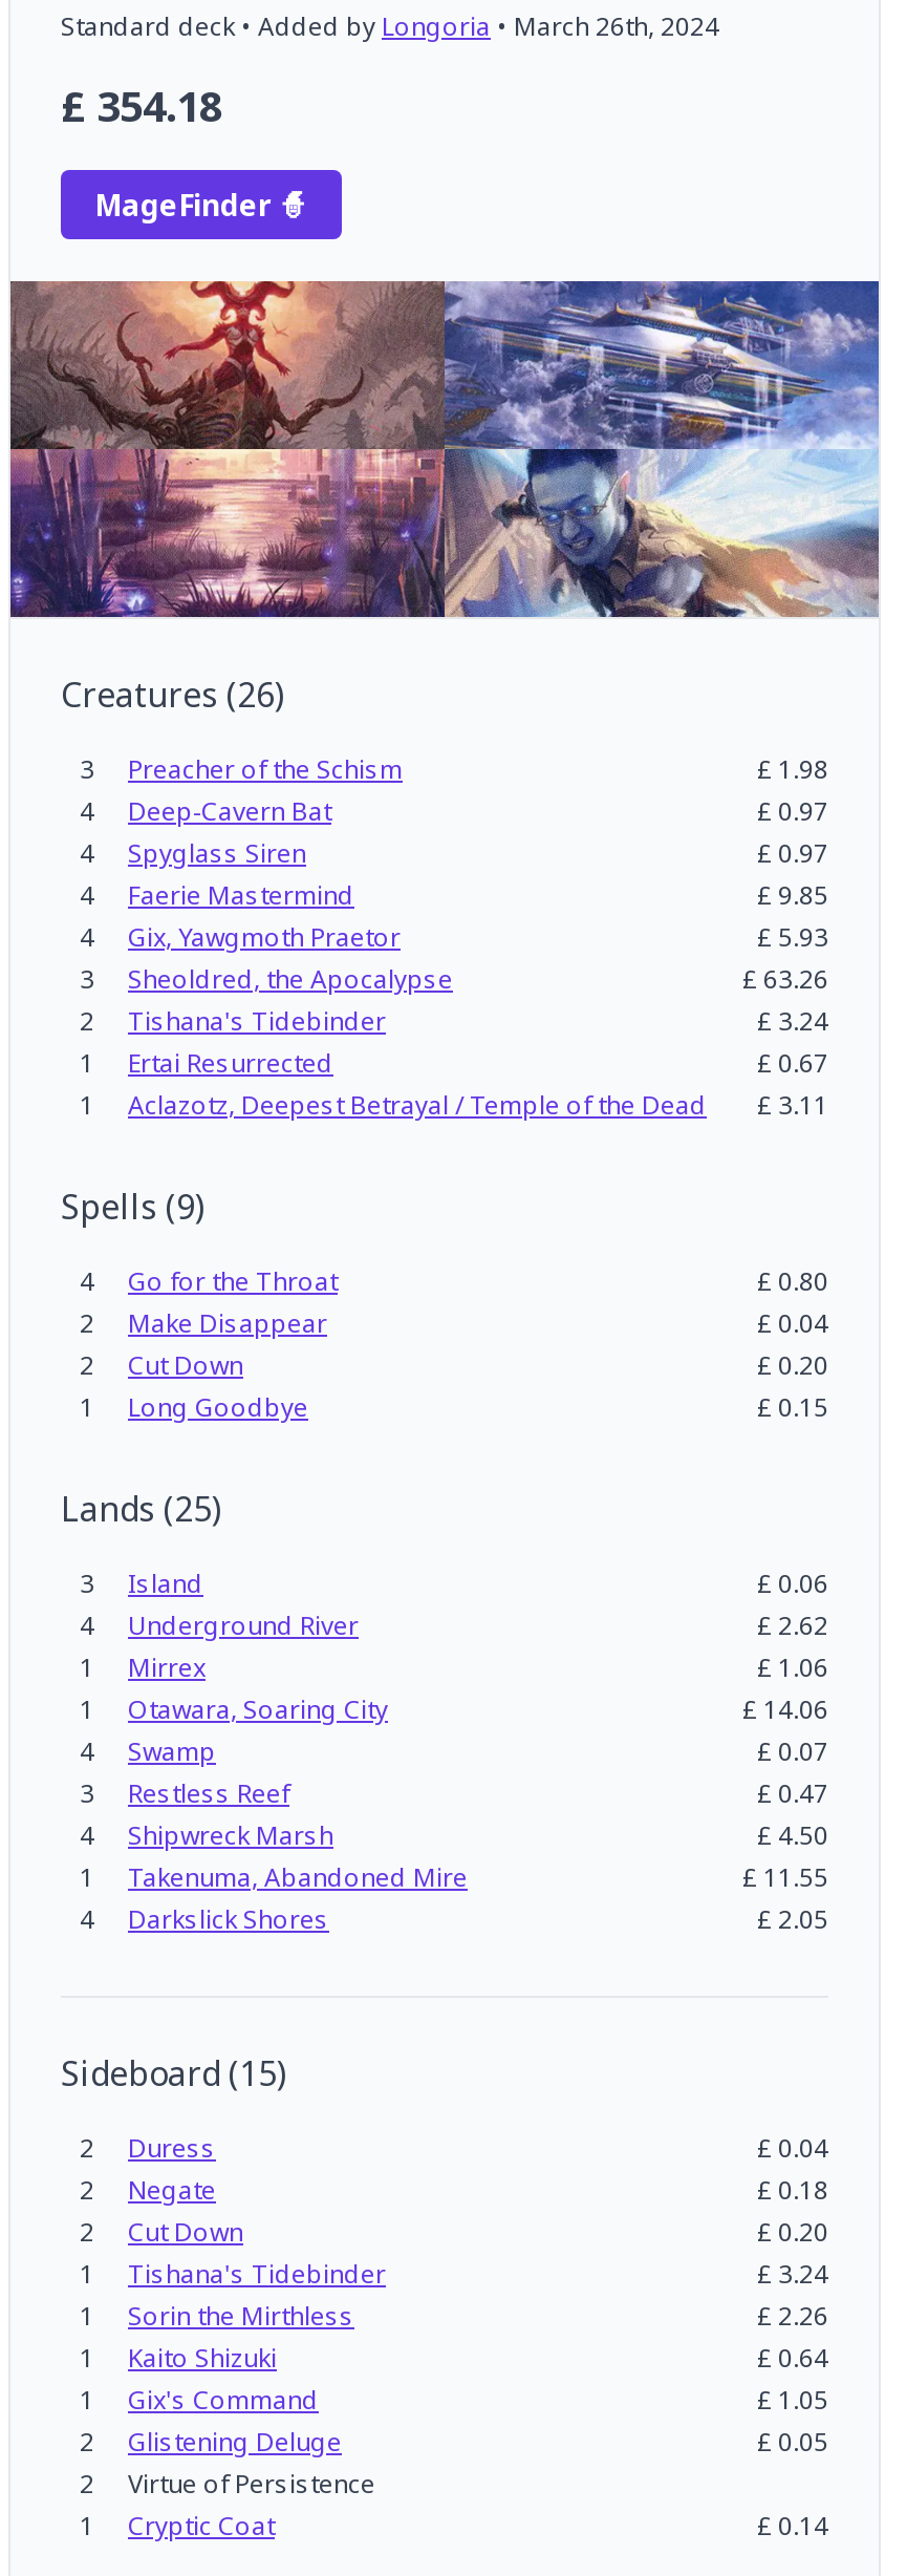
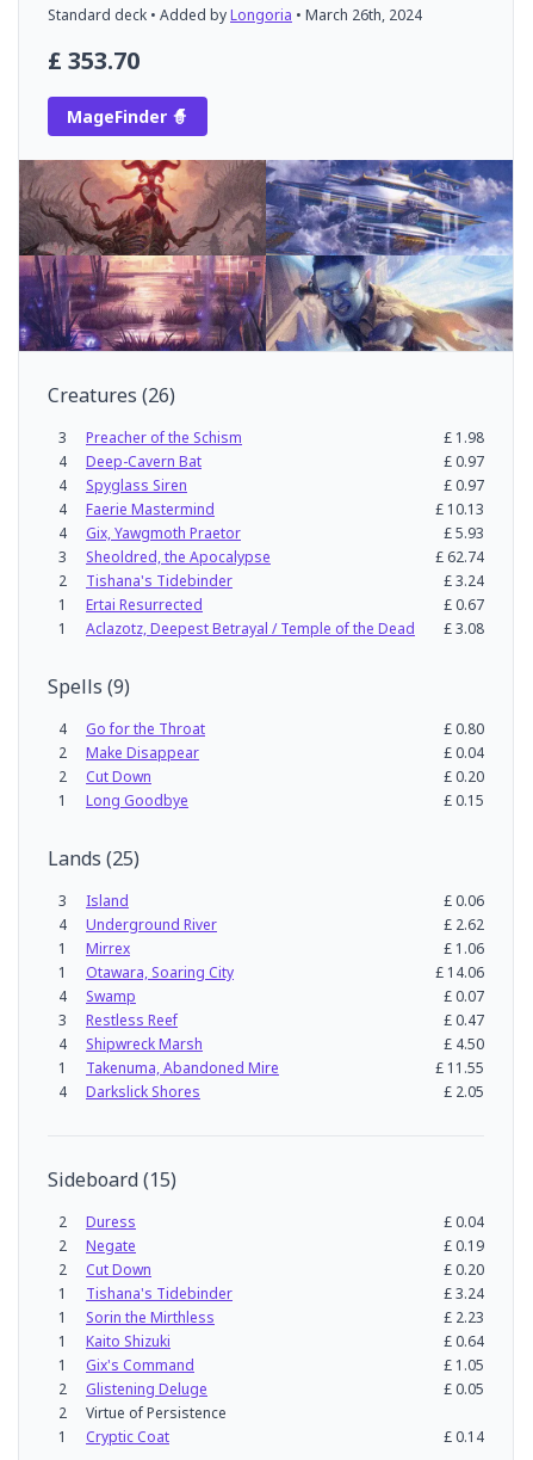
- £354.18
+ £353.70

- £9.85
+ £10.13

- £63.26
+ £62.74

- 1 Aclazotz, Deepest Betrayal / Temple of the Dead £3.11
+ 1 Aclazotz, Deepest Betrayal / Temple of the Dead £3.08

- £0.18
+ £0.19

- £2.26
+ £2.23
